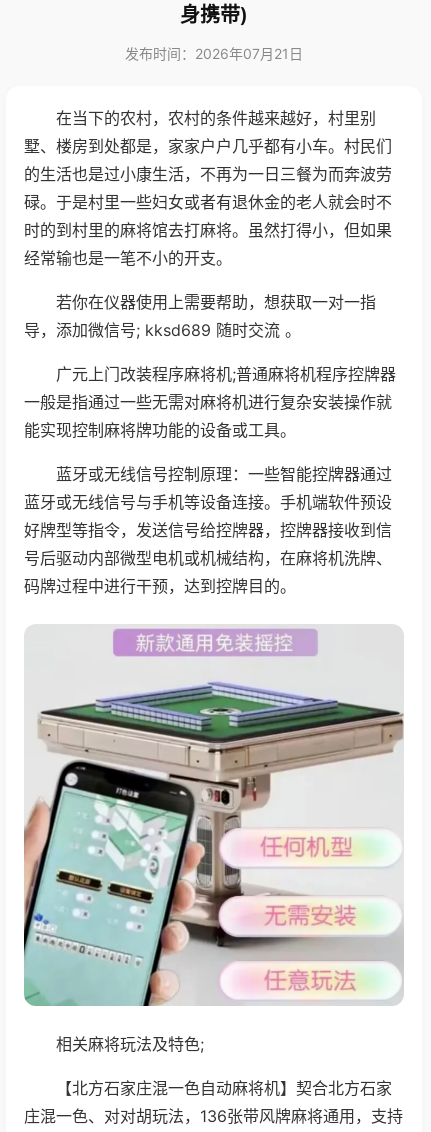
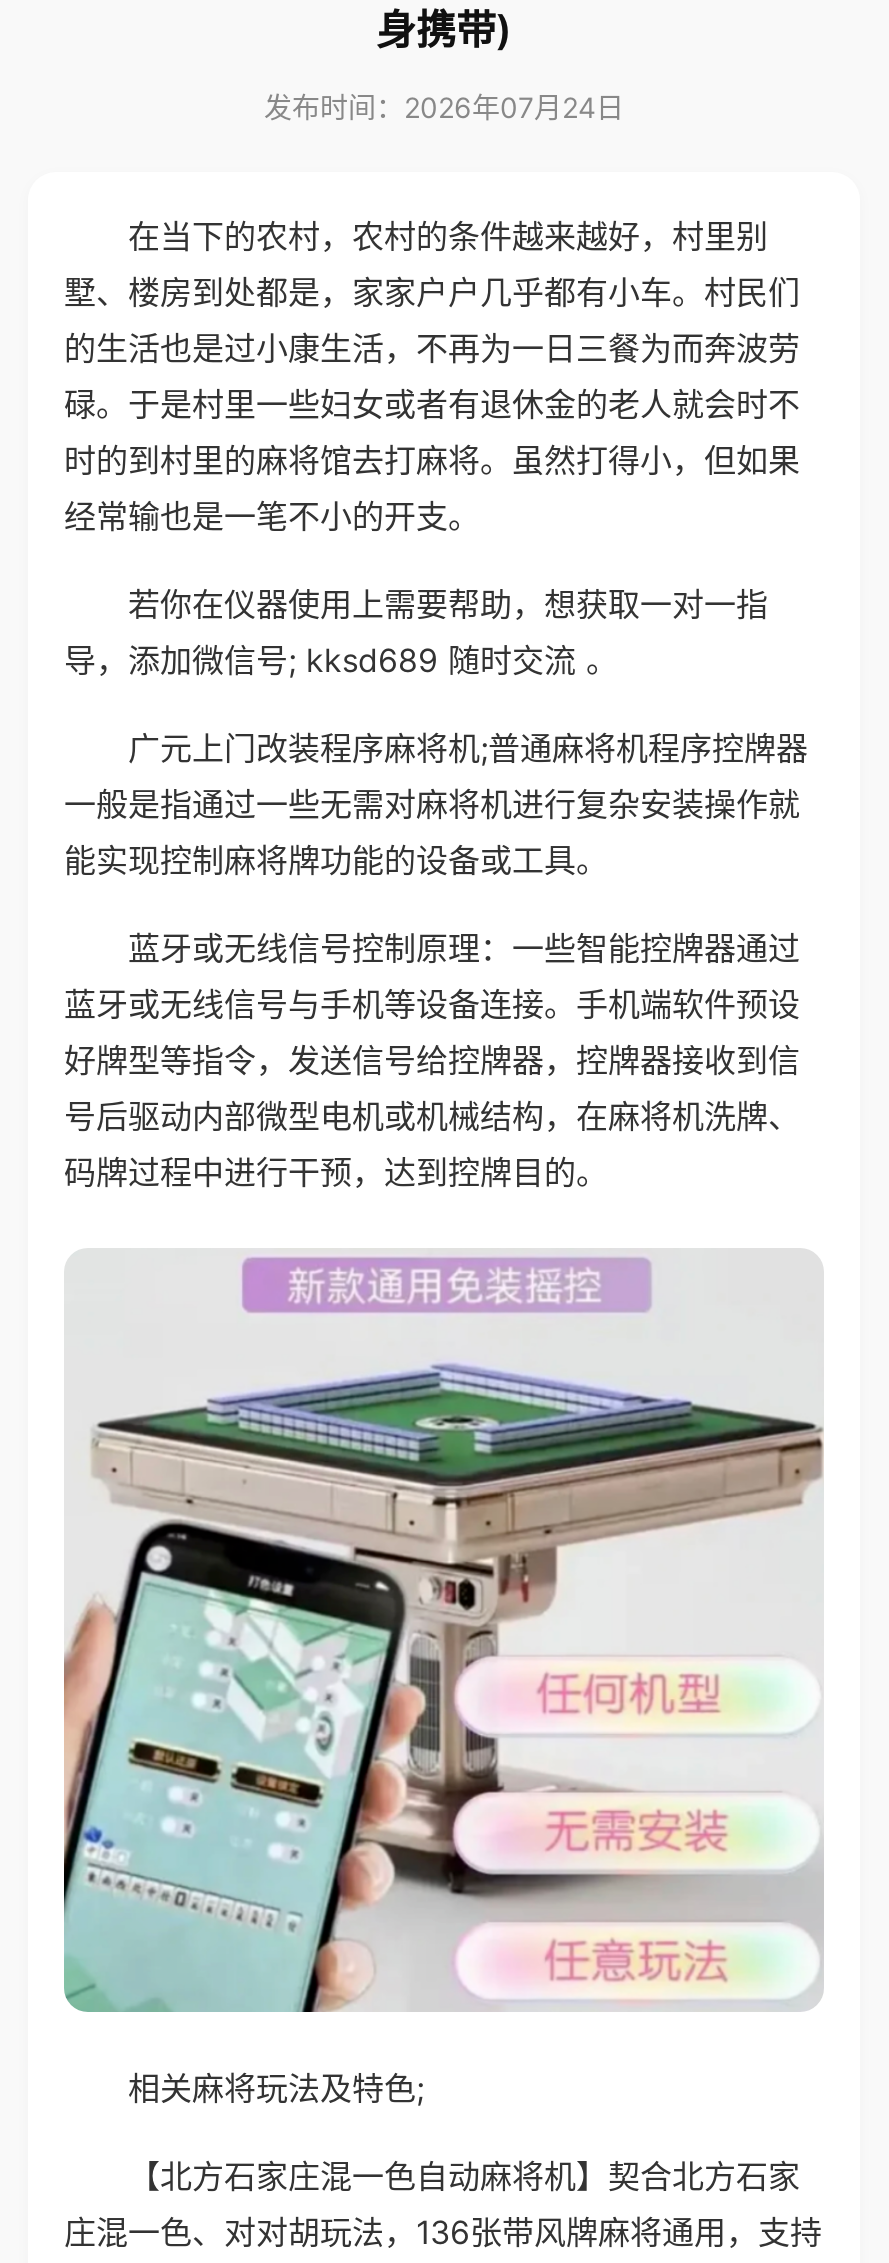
- 发布时间：2026年07月21日
+ 发布时间：2026年07月24日
